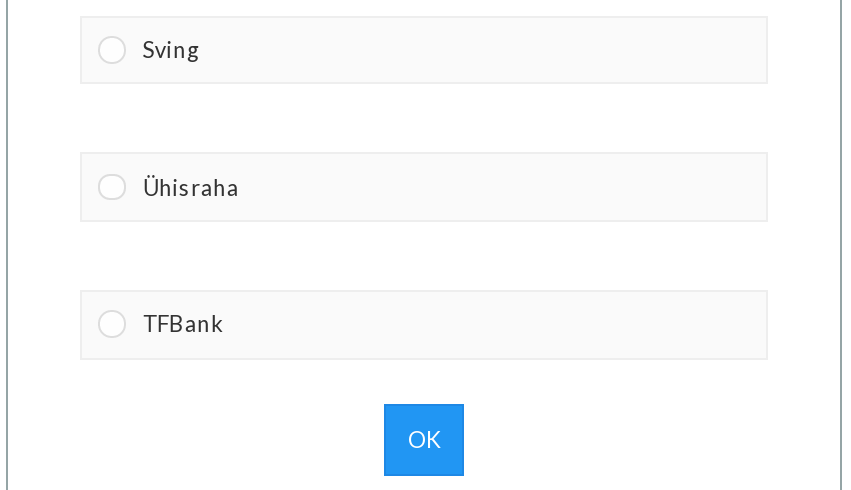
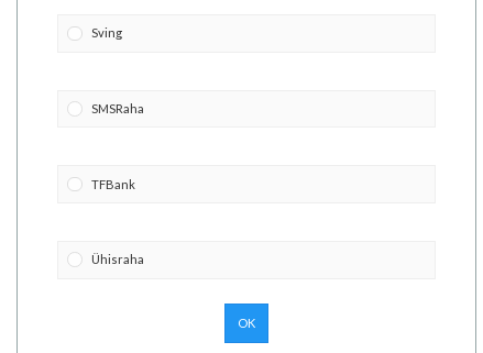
+ SMSRaha

moved down: Ühisraha
